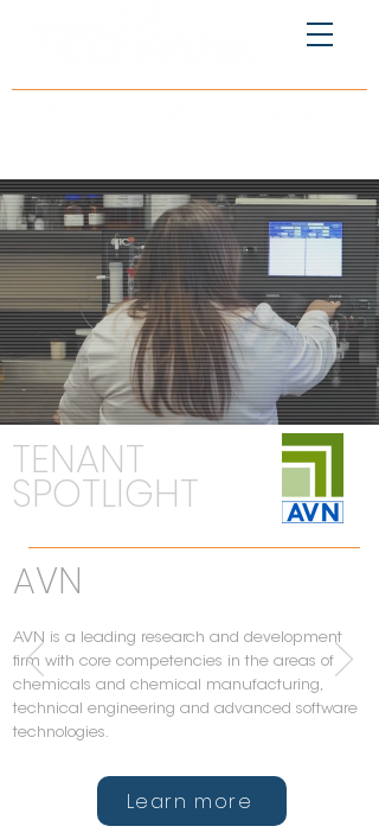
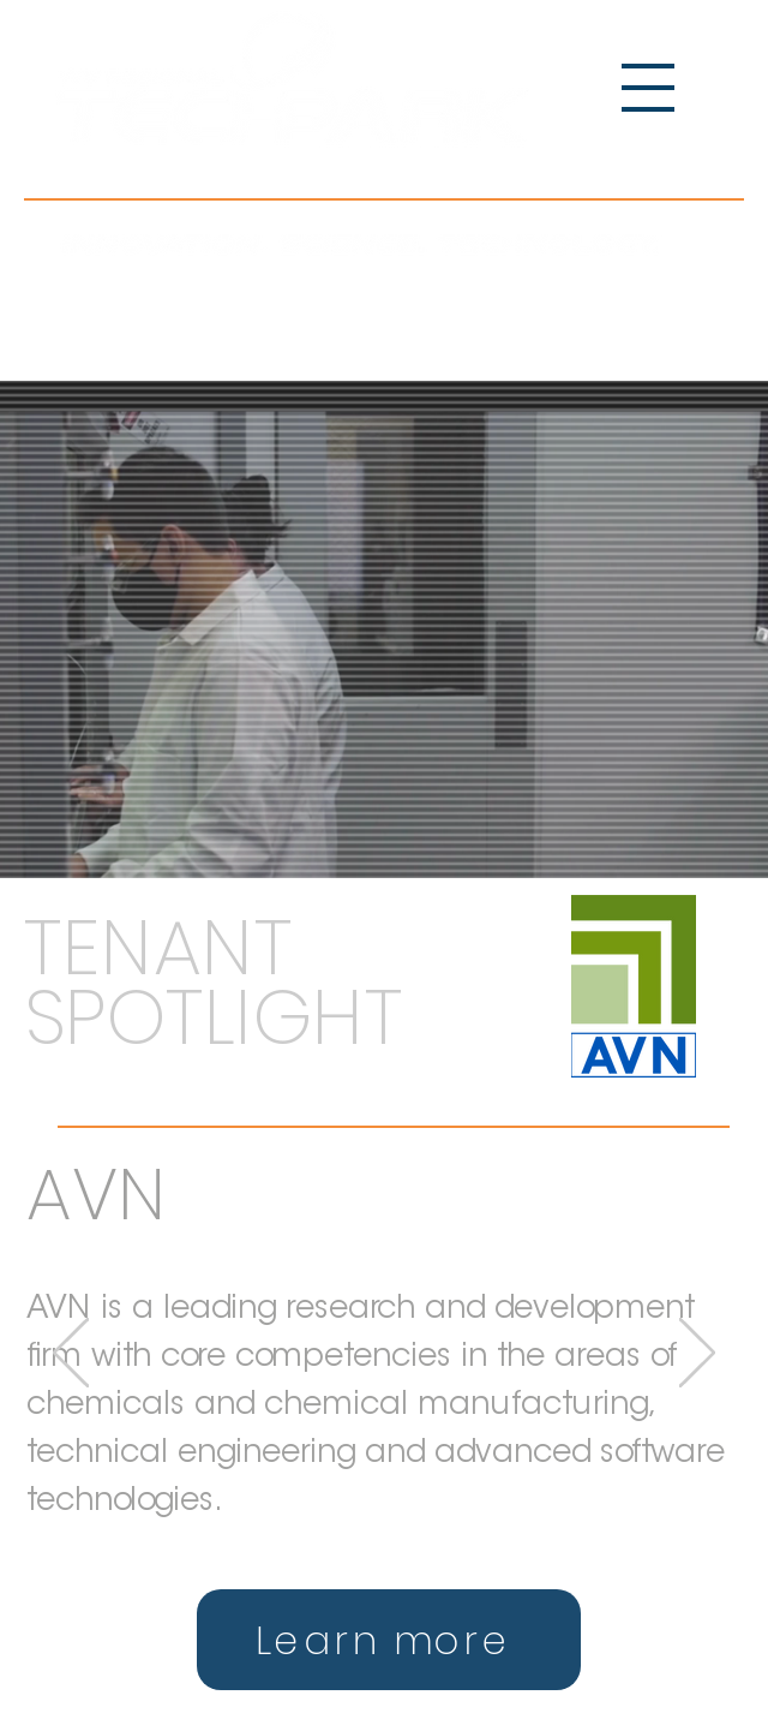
- [image]
+ [image]
